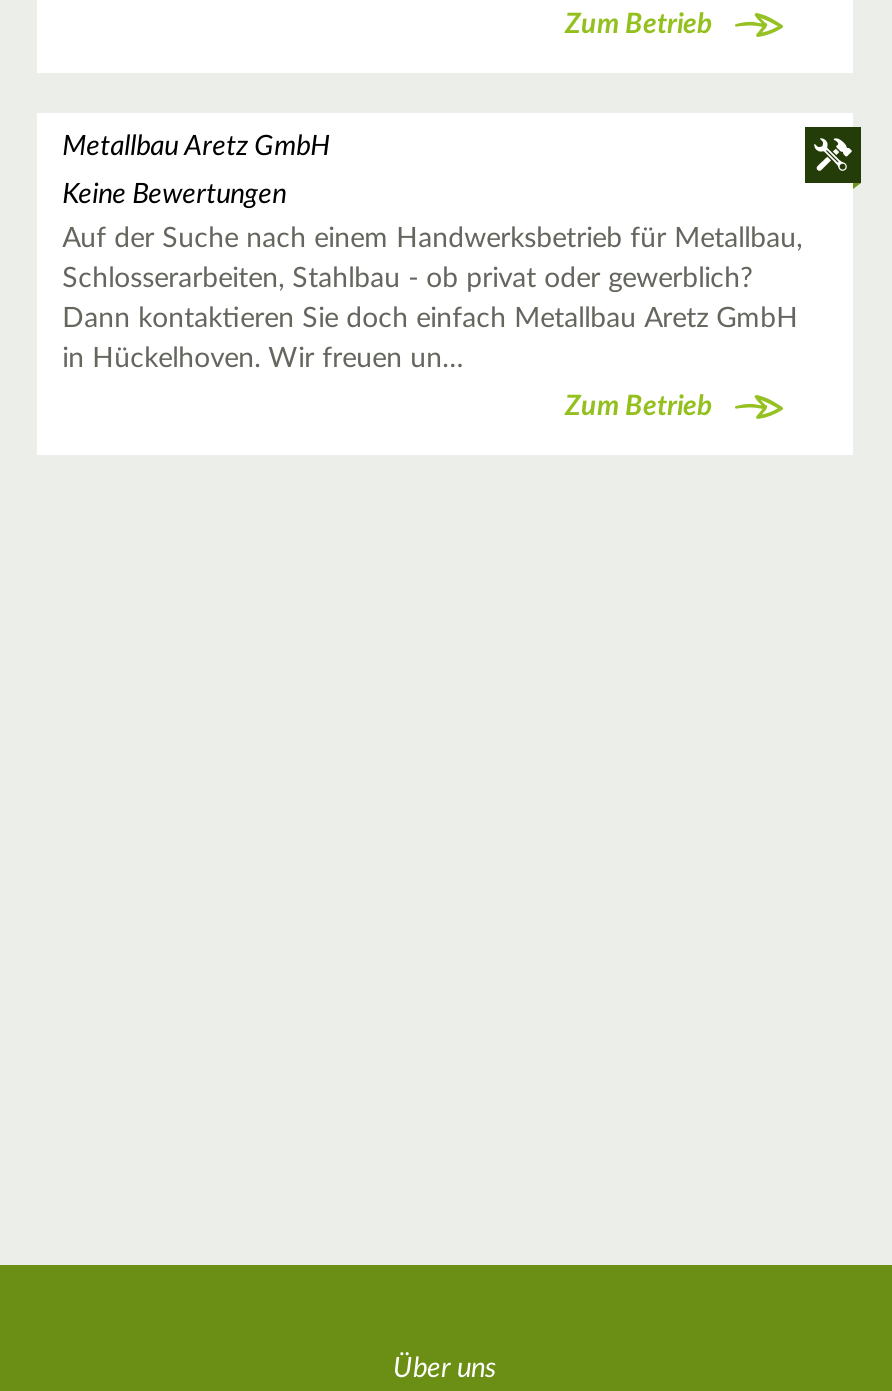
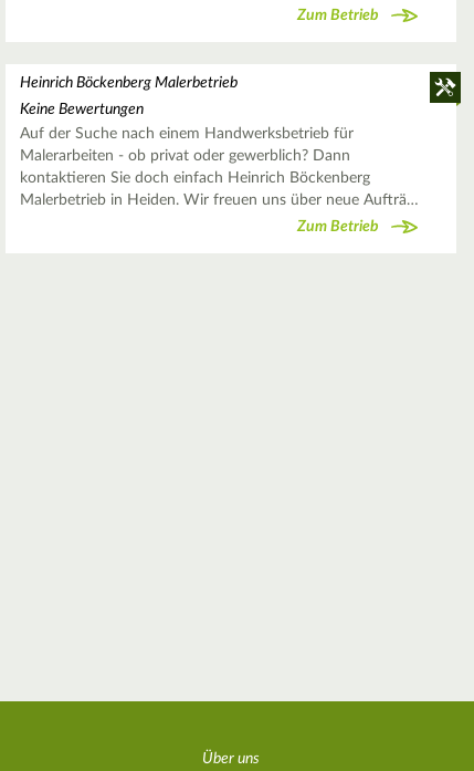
- Metallbau Aretz GmbH
+ Heinrich Böckenberg Malerbetrieb

- Auf der Suche nach einem Handwerksbetrieb für Metallbau,
- Schlosserarbeiten, Stahlbau - ob privat oder gewerblich?
- Dann kontaktieren Sie doch einfach Metallbau Aretz GmbH
- in Hückelhoven. Wir freuen un…
+ Auf der Suche nach einem Handwerksbetrieb für
+ Malerarbeiten - ob privat oder gewerblich? Dann
+ kontaktieren Sie doch einfach Heinrich Böckenberg
+ Malerbetrieb in Heiden. Wir freuen uns über neue Aufträ…
